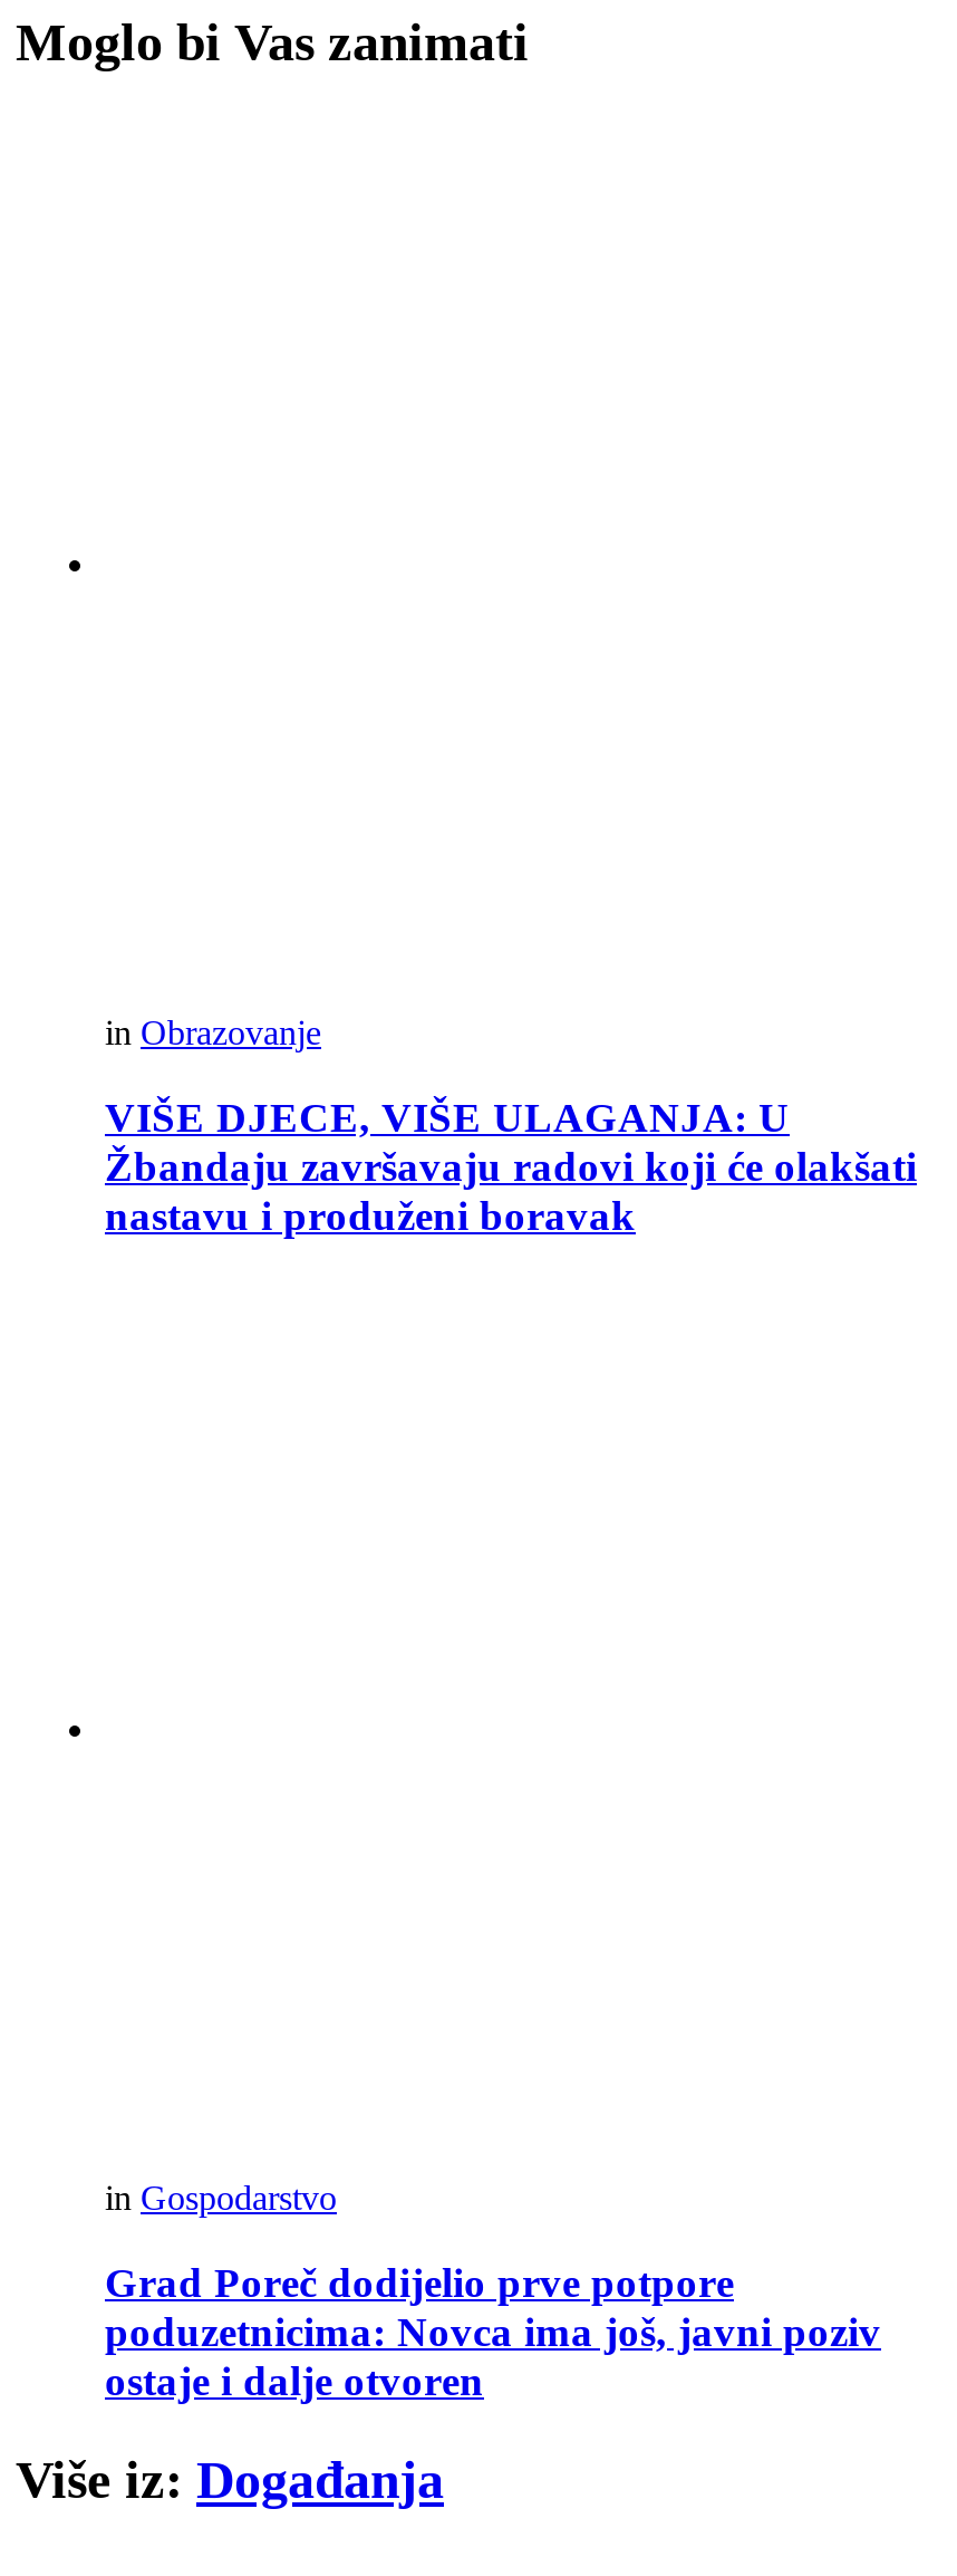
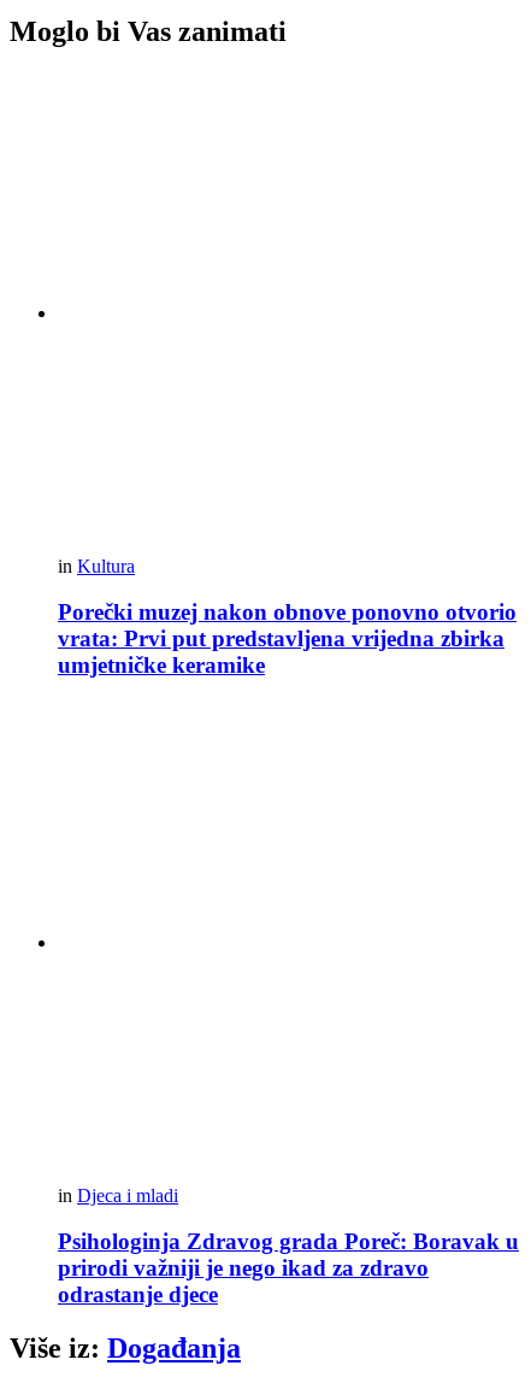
- in Obrazovanje
+ in Kultura

- VIŠE DJECE, VIŠE ULAGANJA: U
- Žbandaju završavaju radovi koji će olakšati
- nastavu i produženi boravak
+ Porečki muzej nakon obnove ponovno otvorio
+ vrata: Prvi put predstavljena vrijedna zbirka
+ umjetničke keramike

- in Gospodarstvo
+ in Djeca i mladi

- Grad Poreč dodijelio prve potpore
- poduzetnicima: Novca ima još, javni poziv
- ostaje i dalje otvoren
+ Psihologinja Zdravog grada Poreč: Boravak u
+ prirodi važniji je nego ikad za zdravo
+ odrastanje djece
